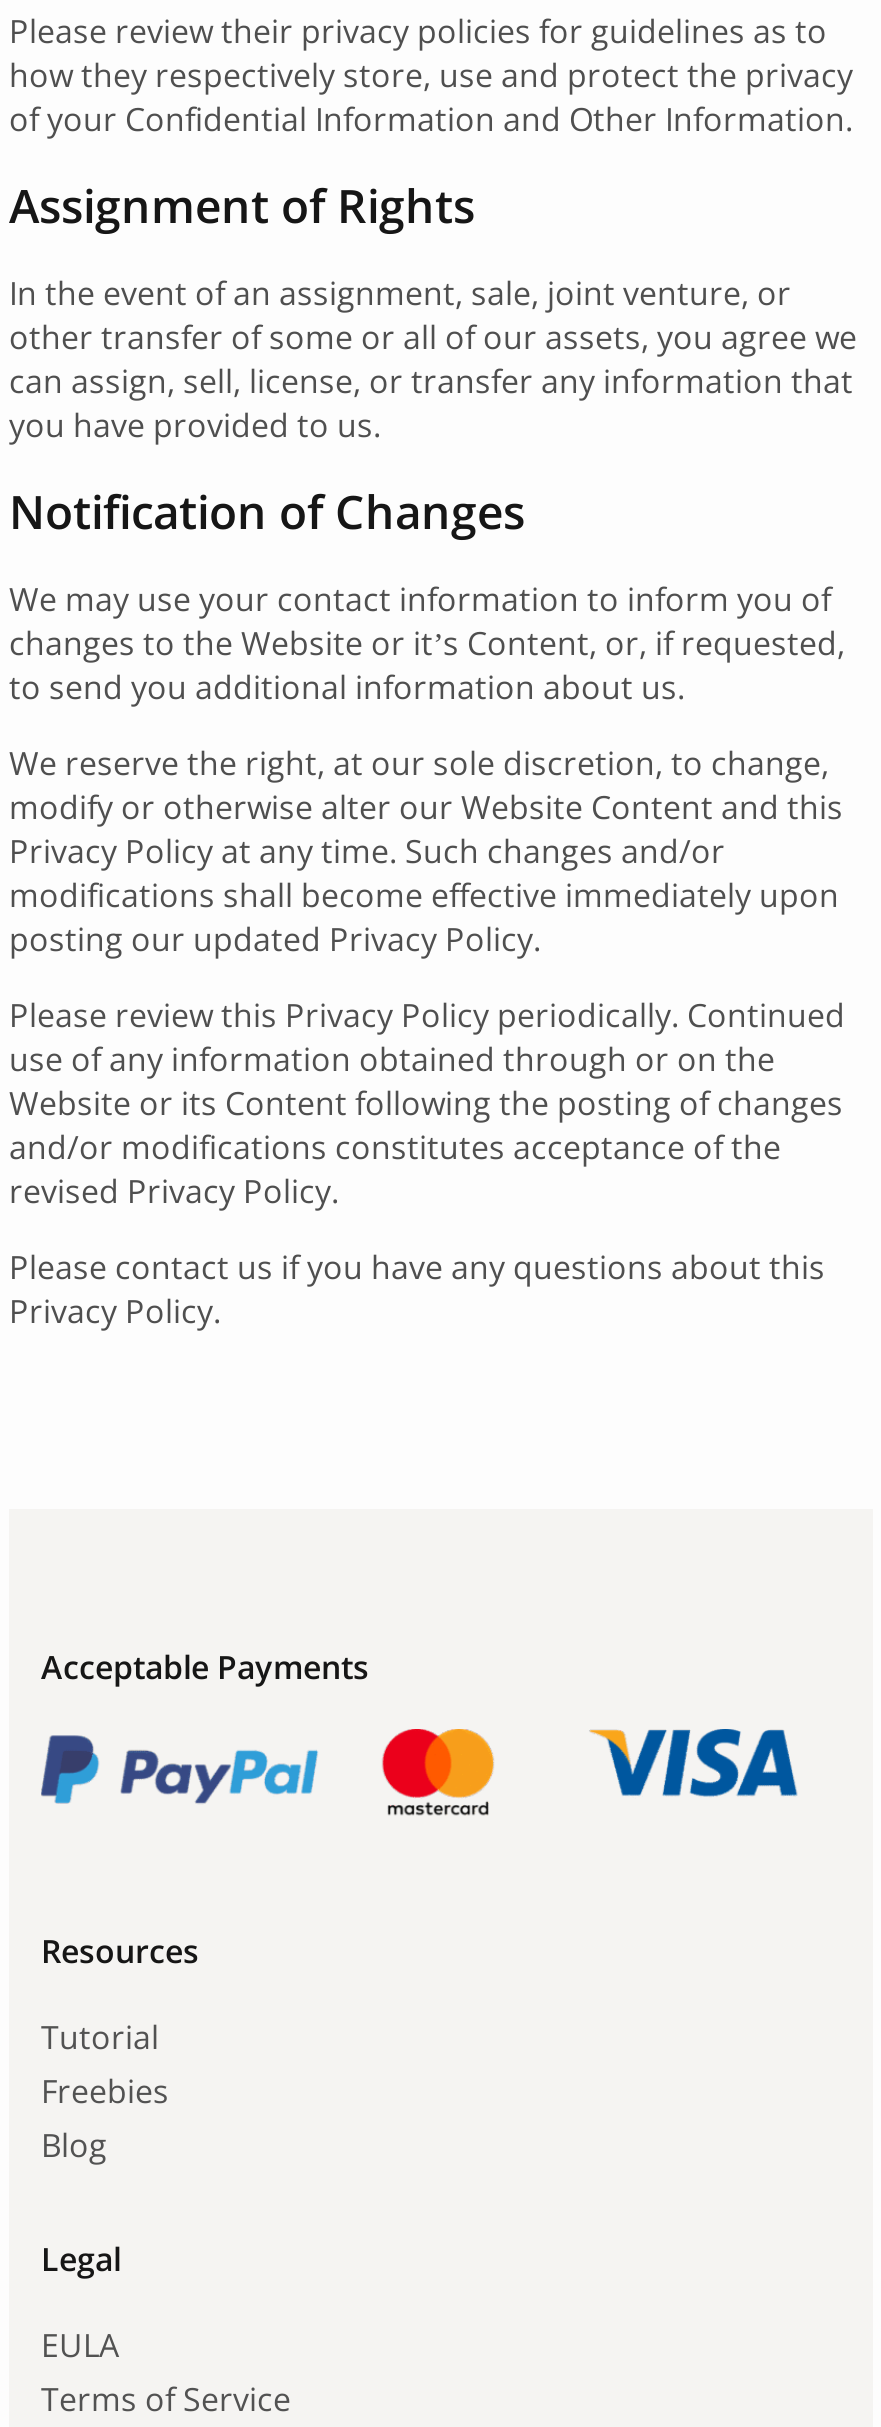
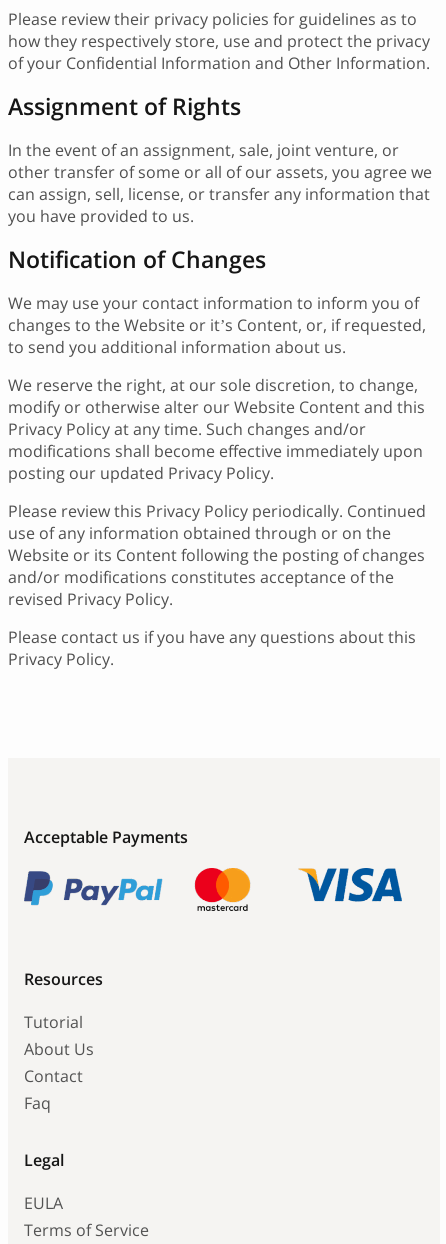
- Freebies
- Blog
+ About Us
+ Contact
+ Faq
